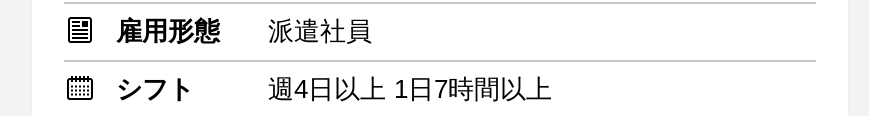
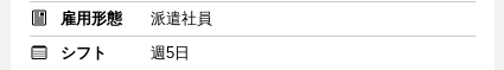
- 週4日以上 1日7時間以上
+ 週5日
